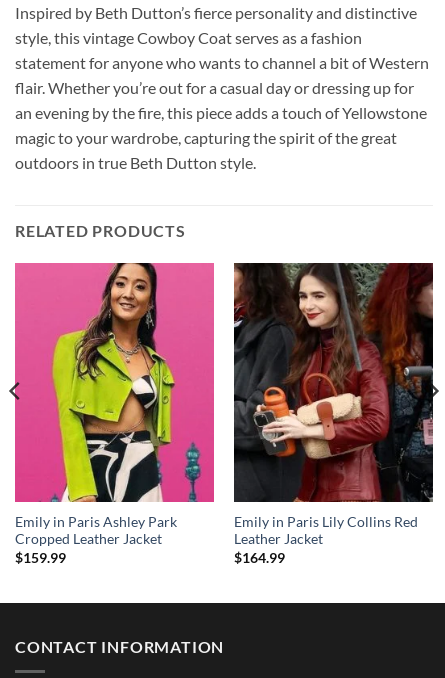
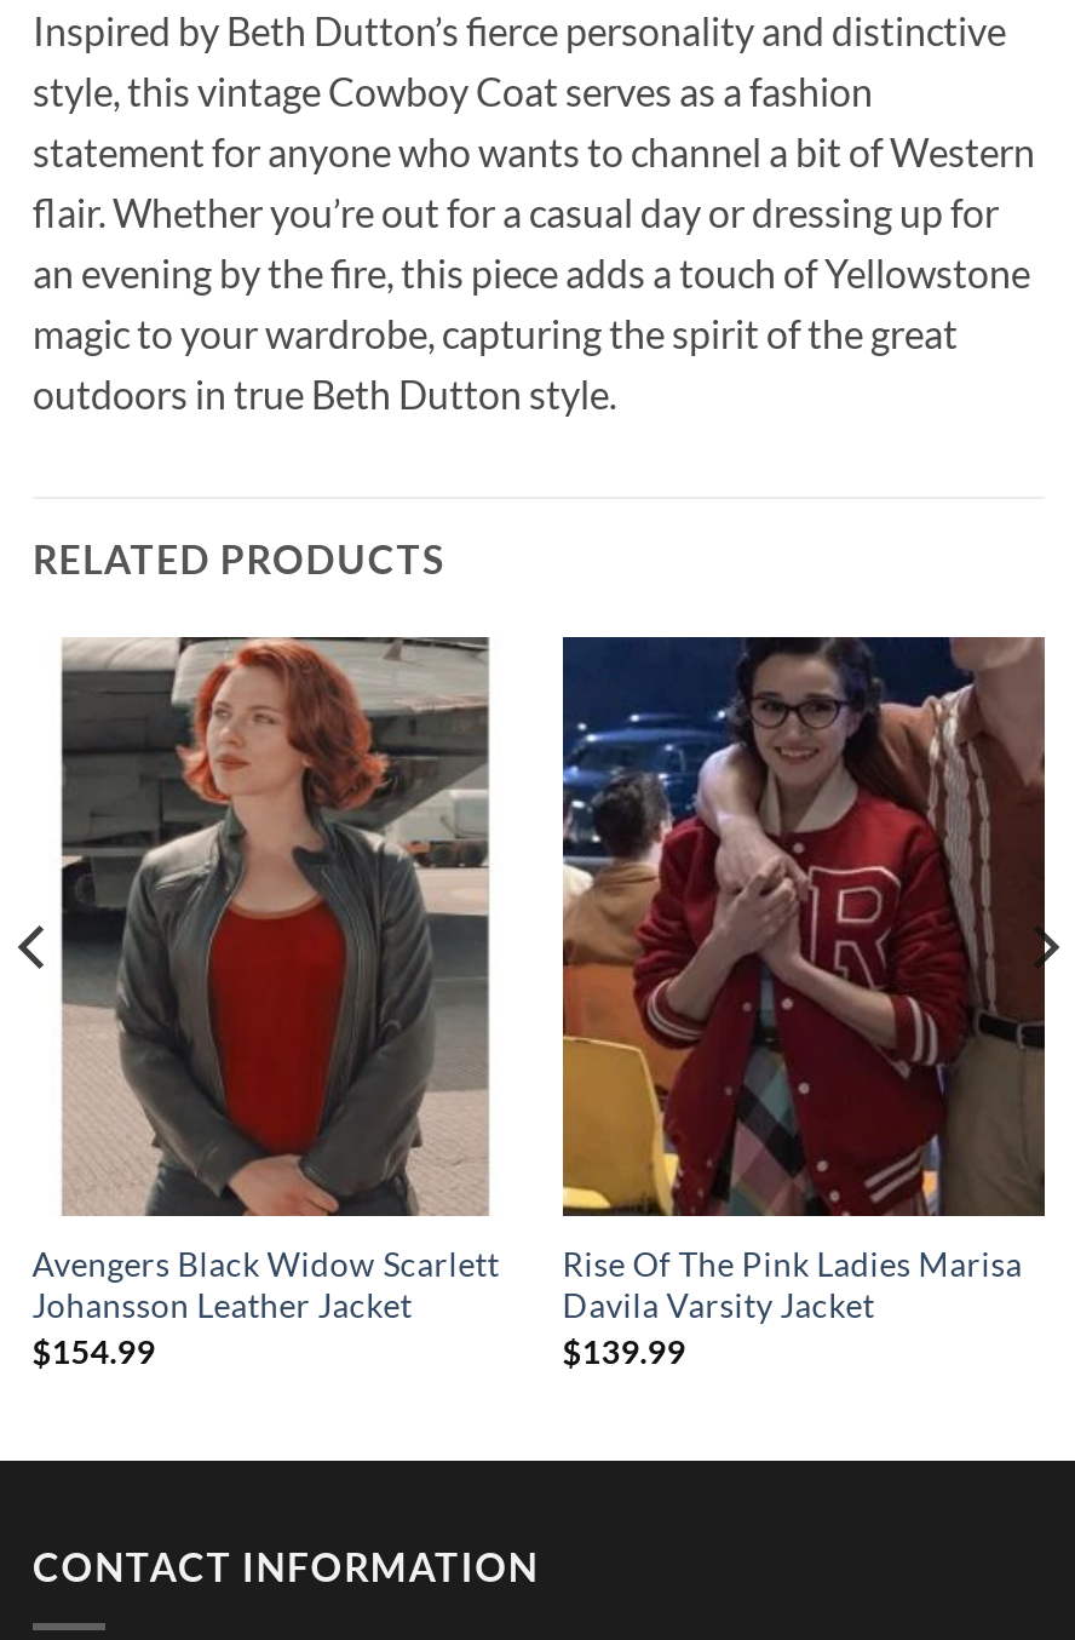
- [image]
- Emily in Paris Ashley Park
- Cropped Leather Jacket
- $159.99
+ [image]
+ Avengers Black Widow Scarlett
+ Johansson Leather Jacket
+ $154.99

- [image]
- Emily in Paris Lily Collins Red
- Leather Jacket
- $164.99
+ [image]
+ Rise Of The Pink Ladies Marisa
+ Davila Varsity Jacket
+ $139.99
